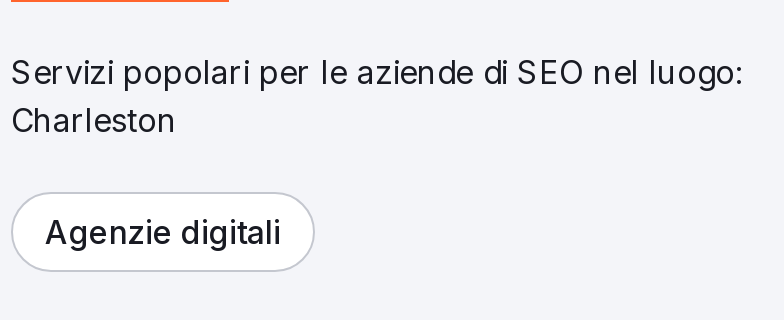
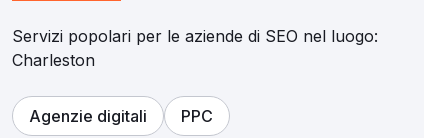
+ PPC
